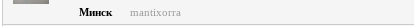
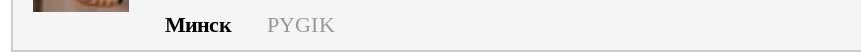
- mantixorra
+ PYGIK
